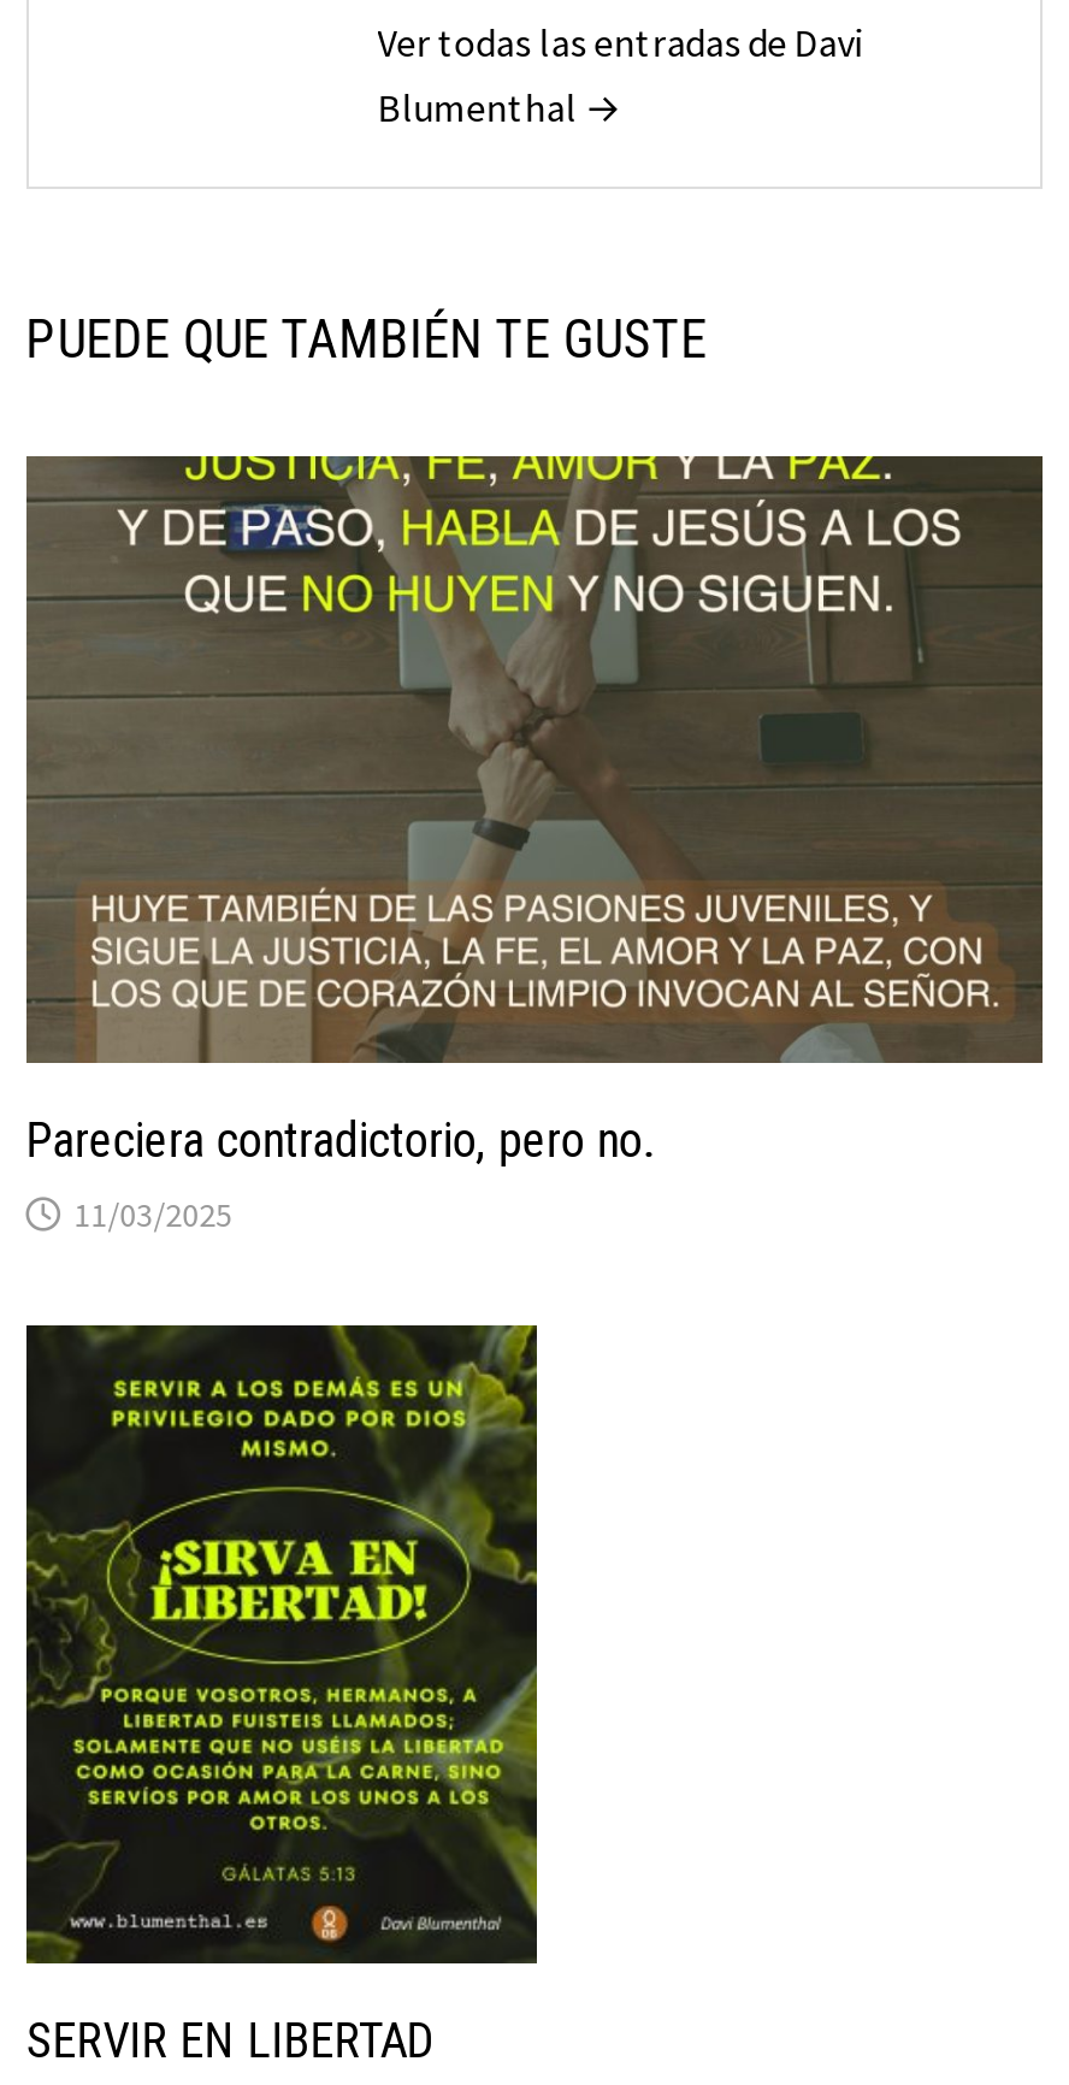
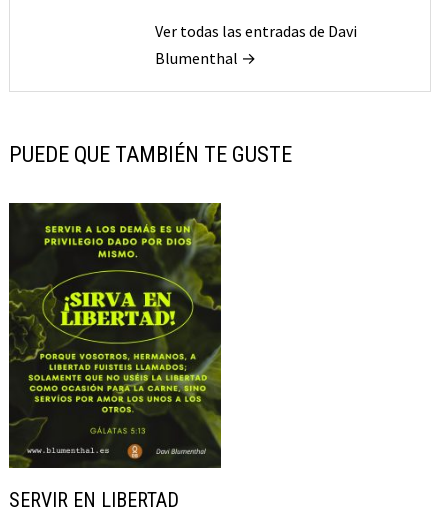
- [image]
- Pareciera contradictorio, pero no.
- 11/03/2025
